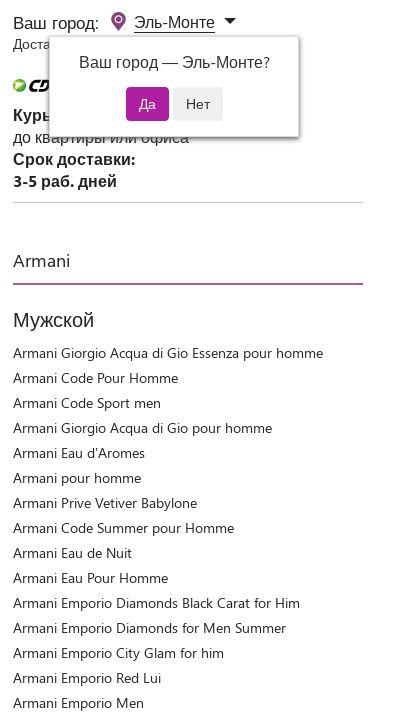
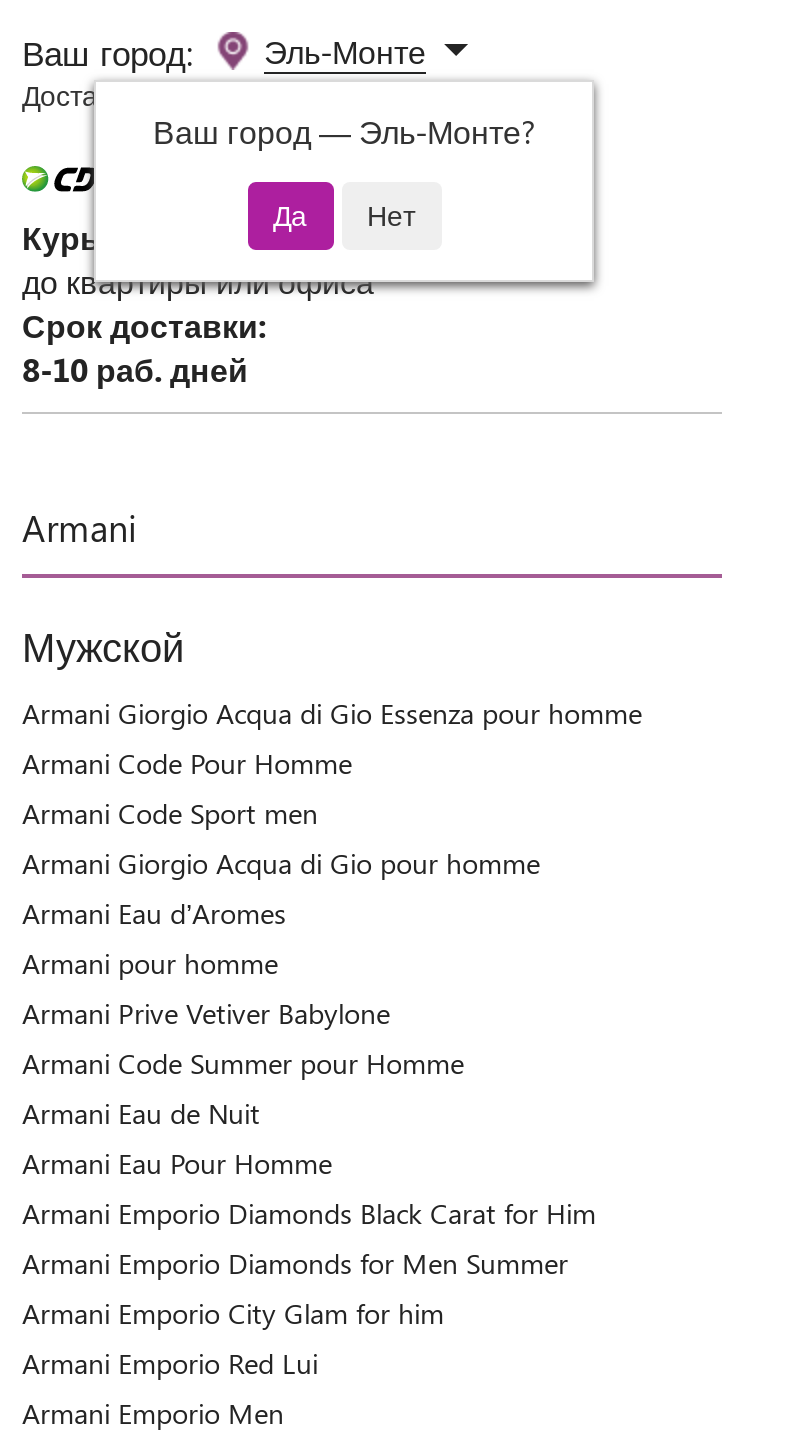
- 3-5 раб. дней
+ 8-10 раб. дней
